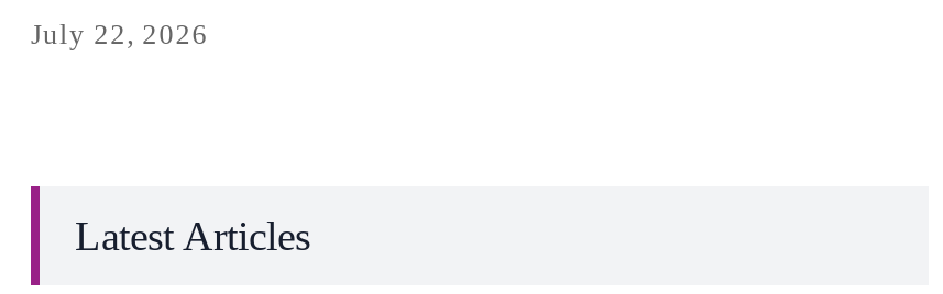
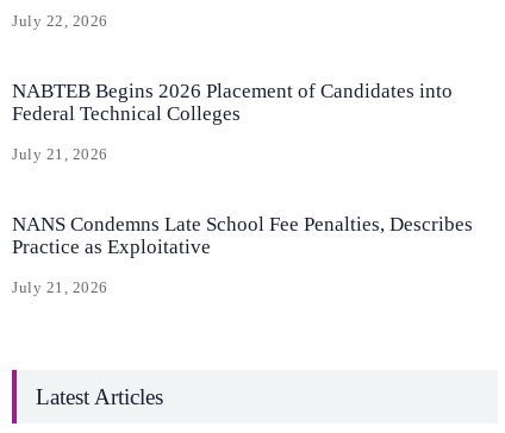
+ NABTEB Begins 2026 Placement of Candidates into
+ Federal Technical Colleges
+ July 21, 2026
+ NANS Condemns Late School Fee Penalties, Describes
+ Practice as Exploitative
+ July 21, 2026
